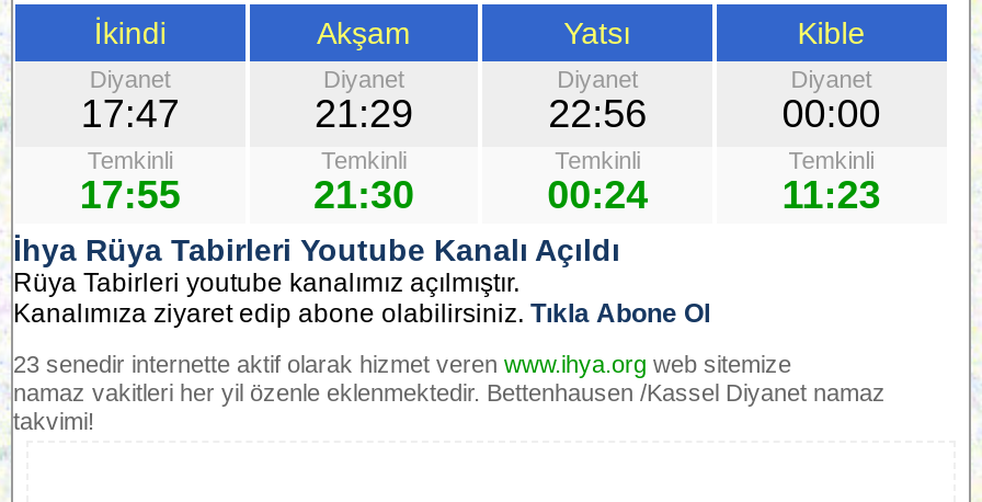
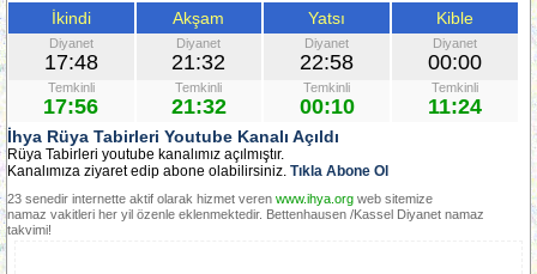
- 17:47
+ 17:48

- 21:29
+ 21:32

- 22:56
+ 22:58

- 17:55
+ 17:56

- 21:30
+ 21:32

- 00:24
+ 00:10

- 11:23
+ 11:24
